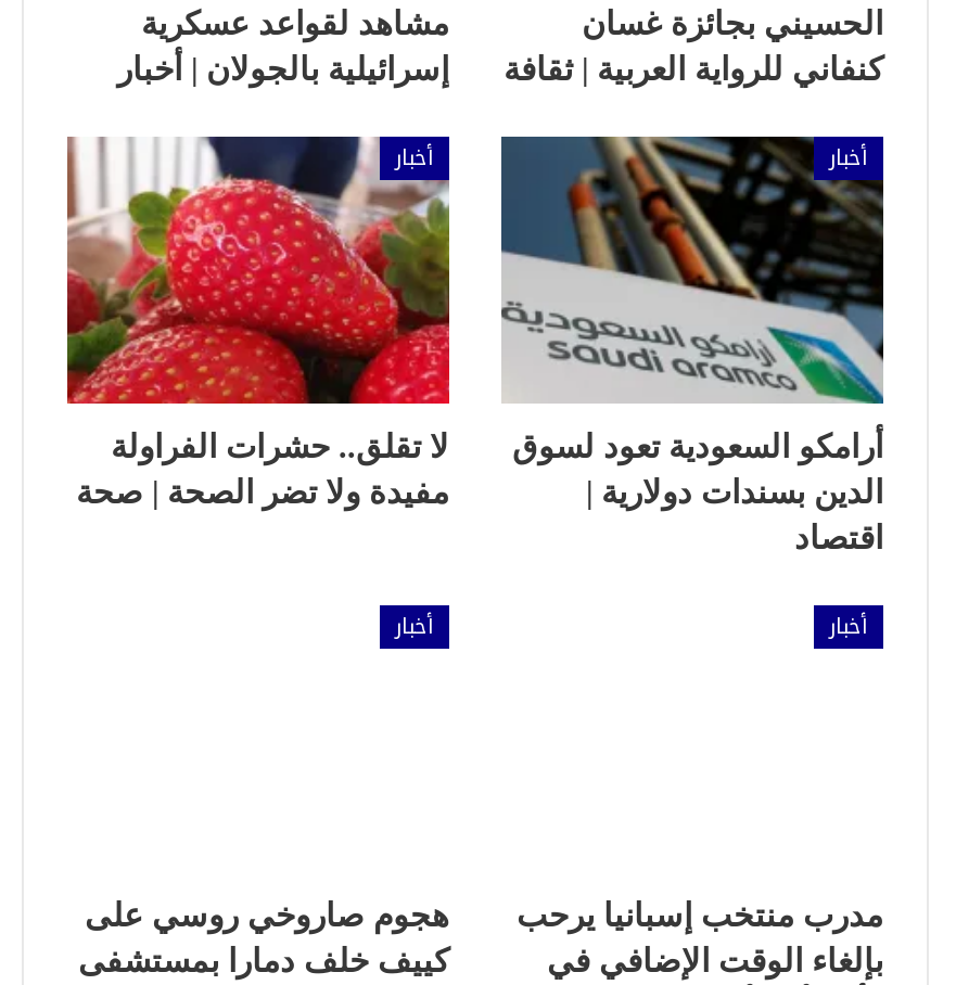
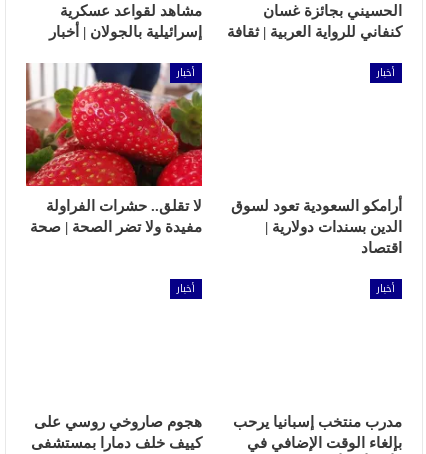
- [image]
